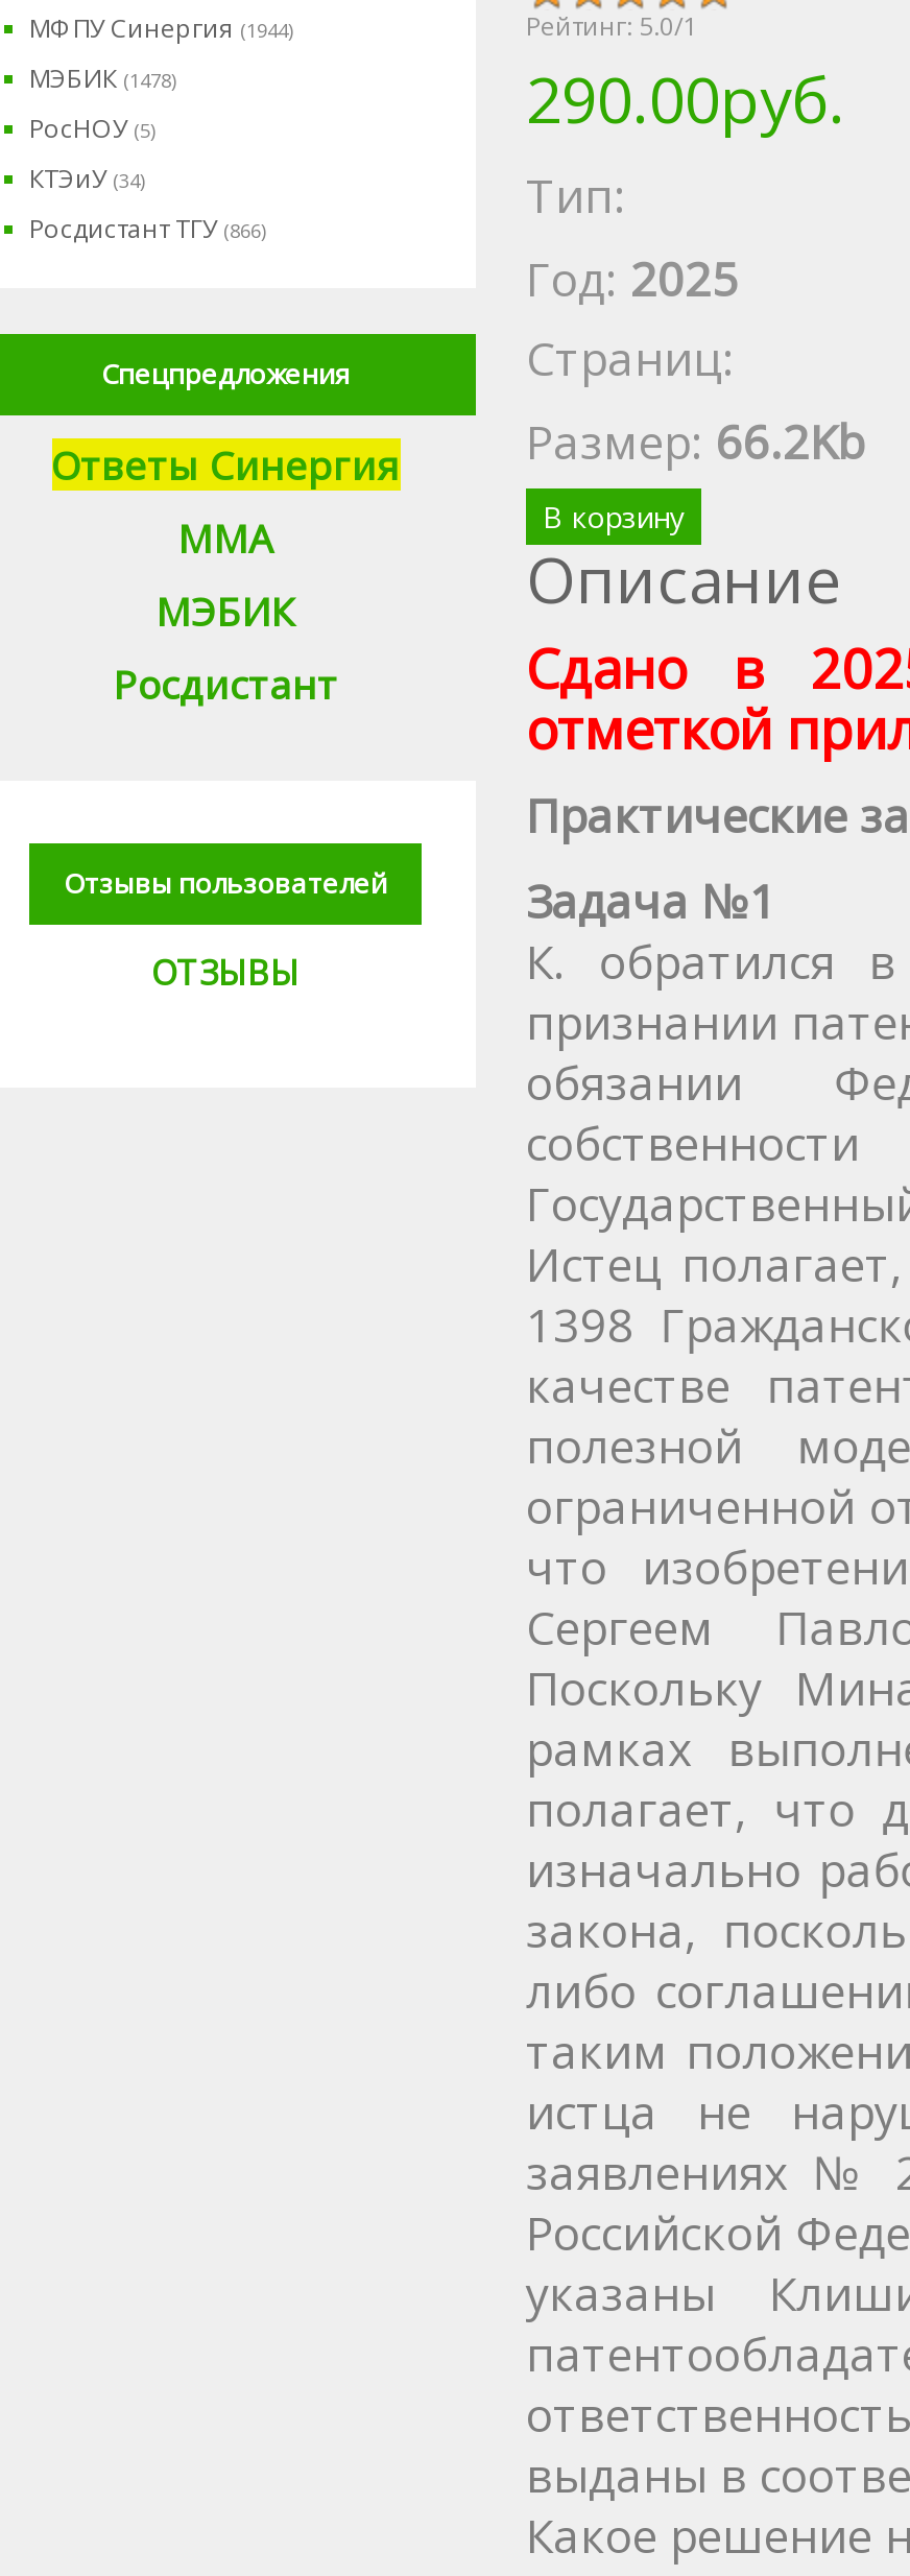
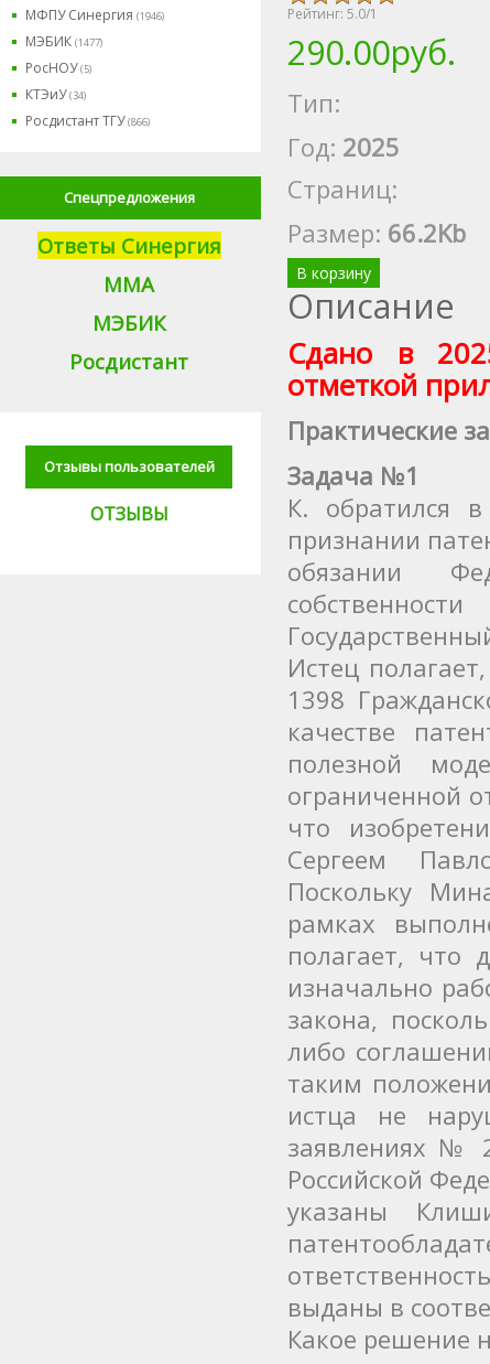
- МФПУ Синергия (1944)
+ МФПУ Синергия (1946)

- МЭБИК (1478)
+ МЭБИК (1477)
